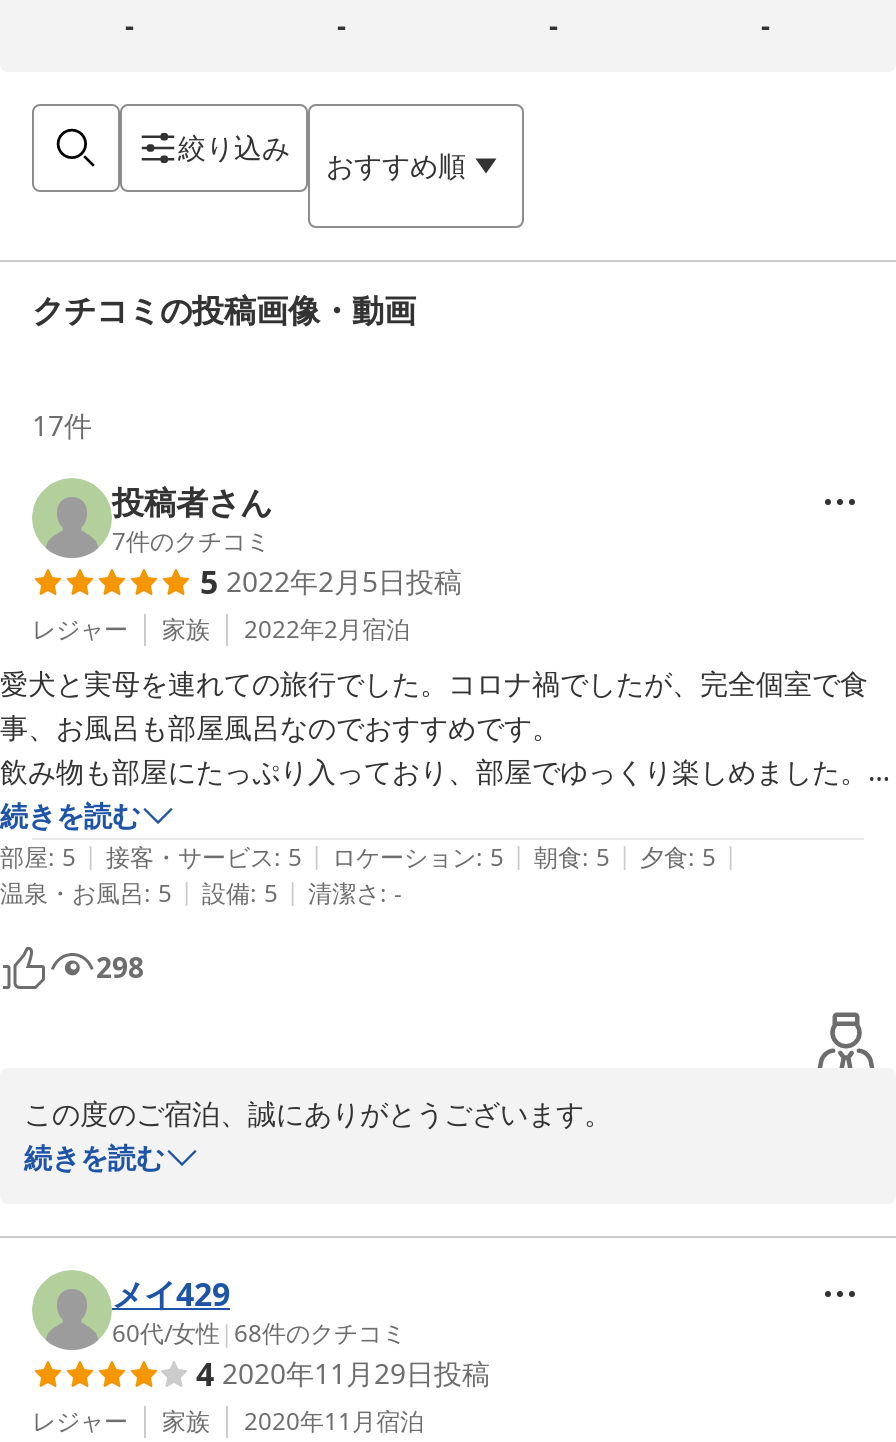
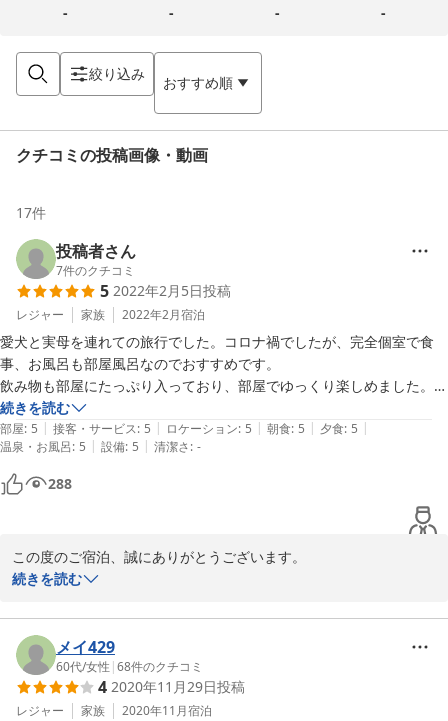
- 298
+ 288
